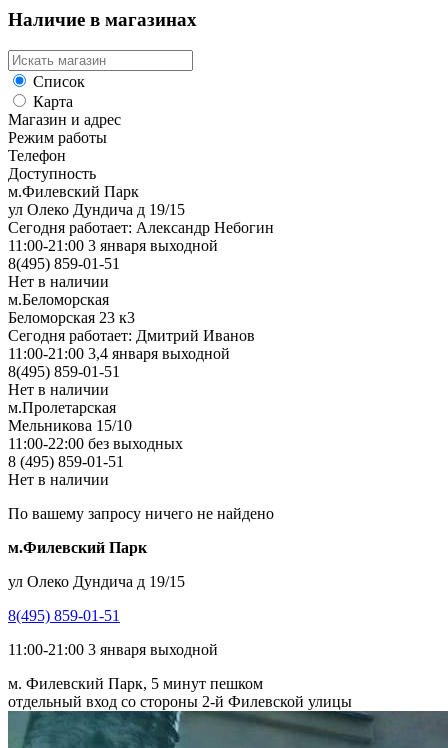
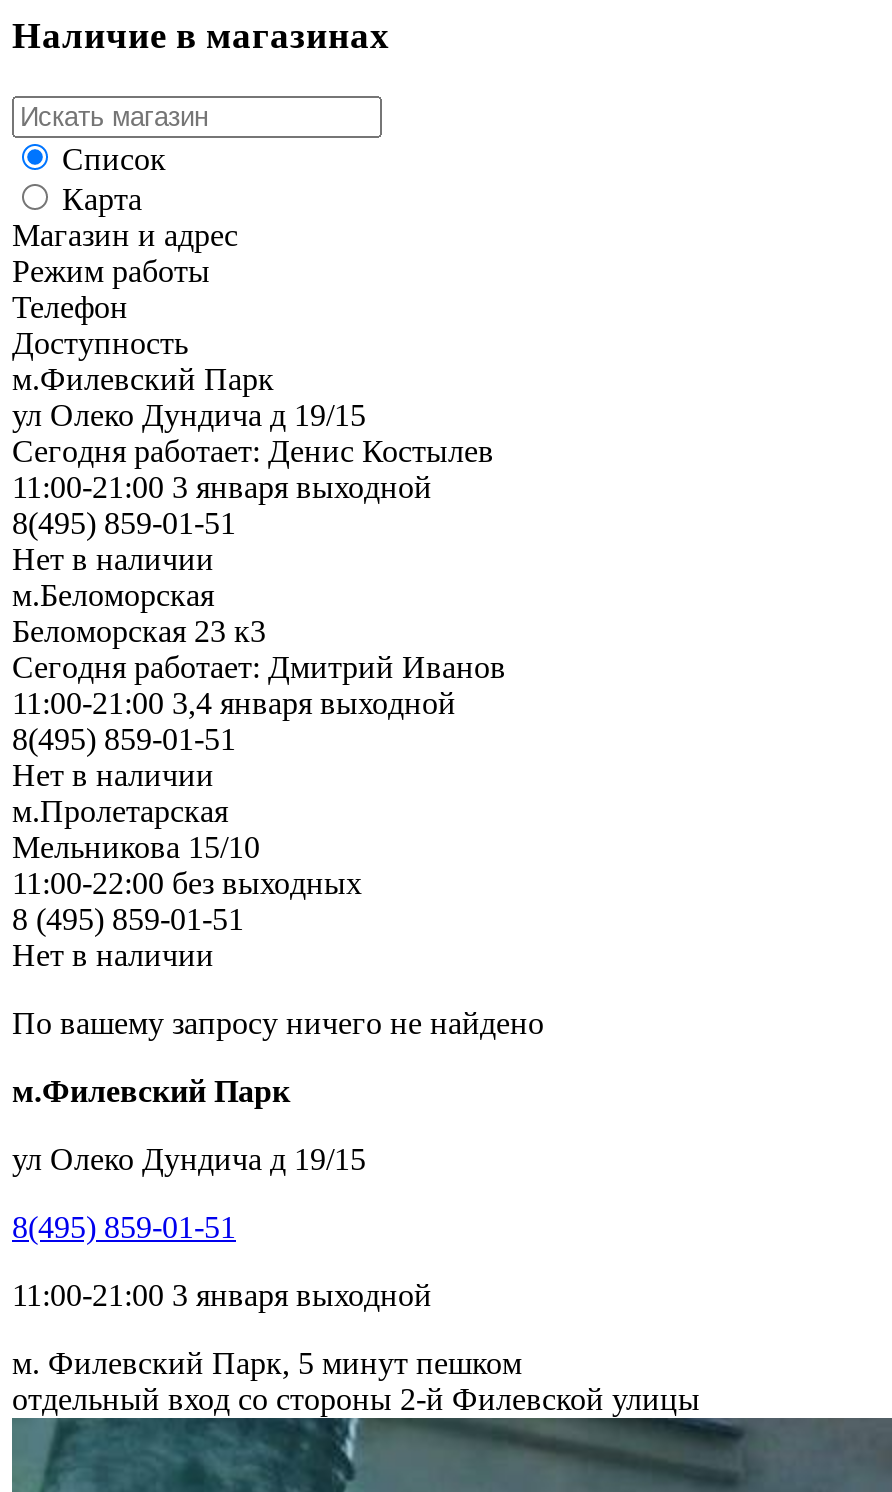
- Сегодня работает: Александр Небогин
+ Сегодня работает: Денис Костылев
